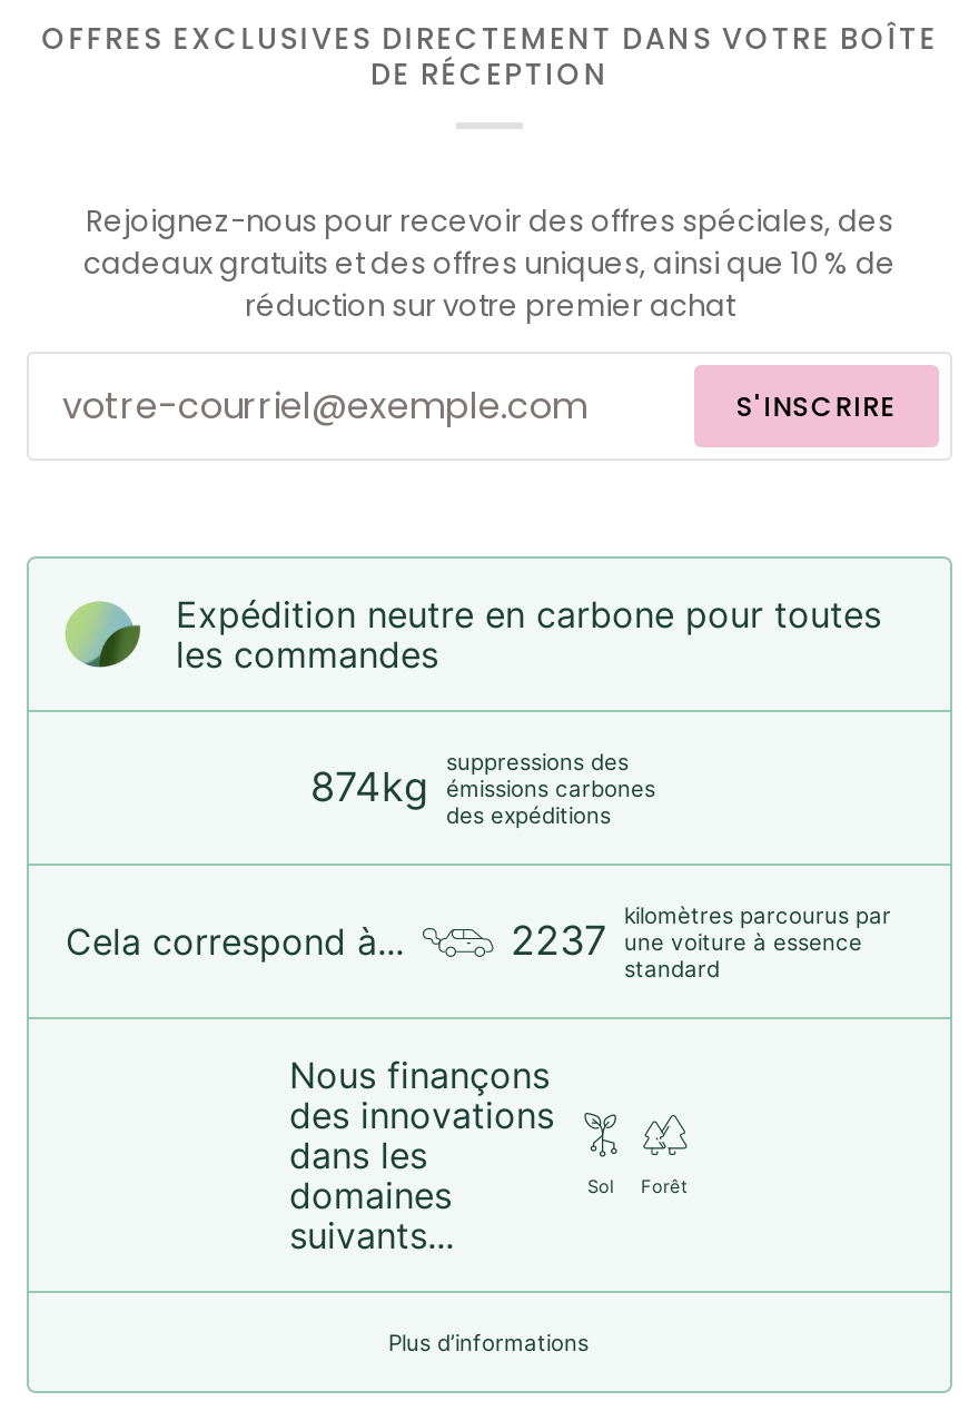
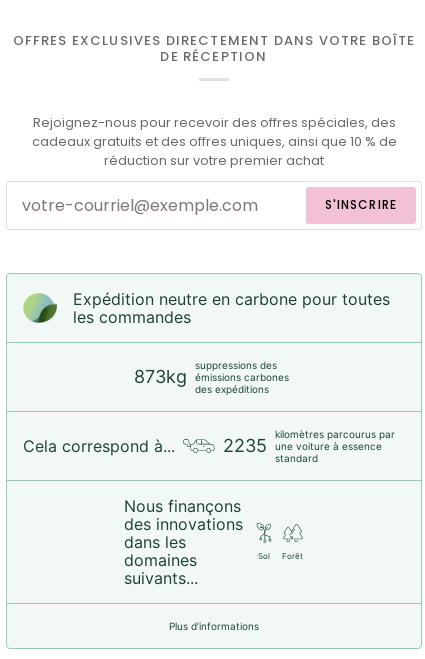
- 874kg émissions carbones
+ 873kg émissions carbones

- 2237 une voiture à essence
+ 2235 une voiture à essence
